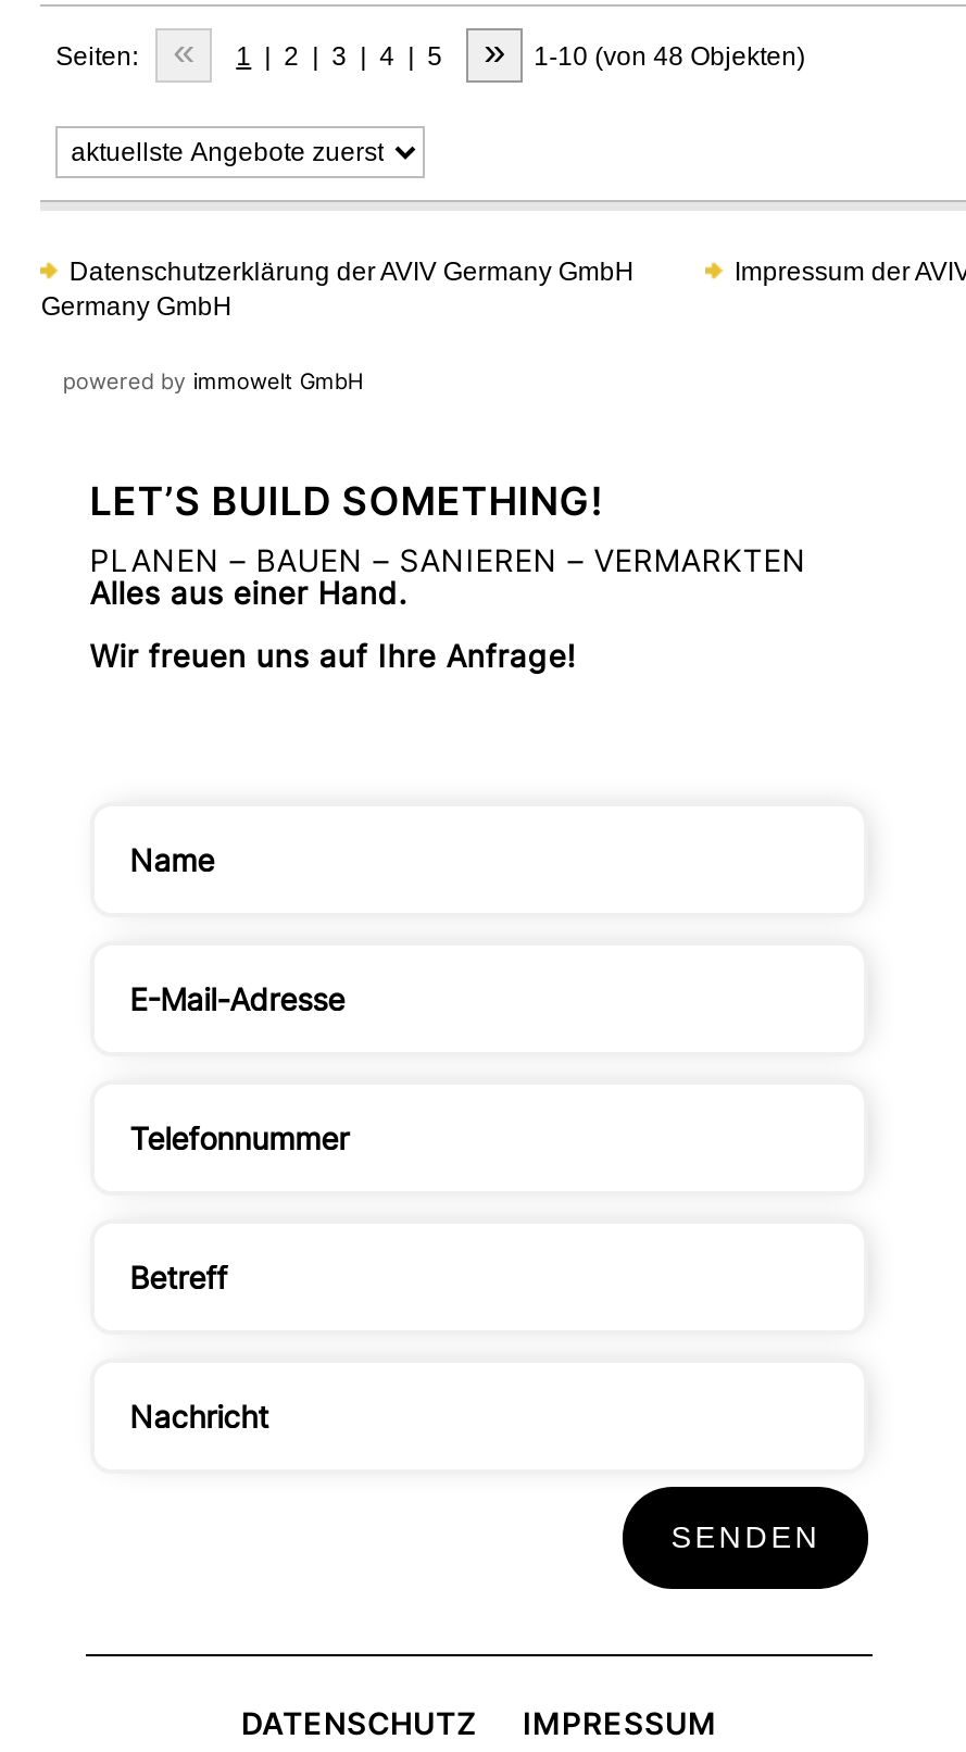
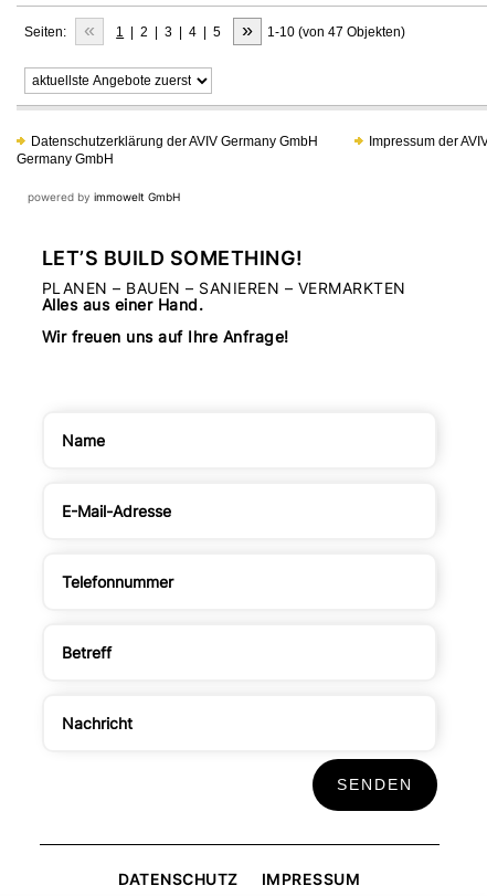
- 1-10 (von 48 Objekten)
+ 1-10 (von 47 Objekten)
